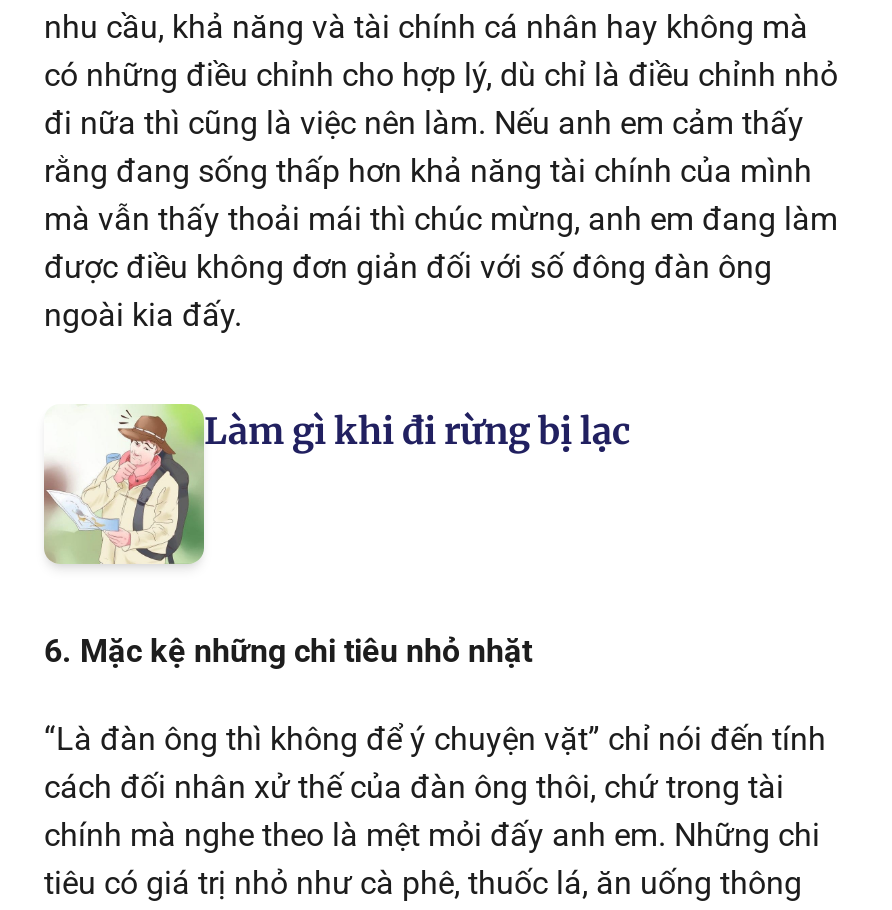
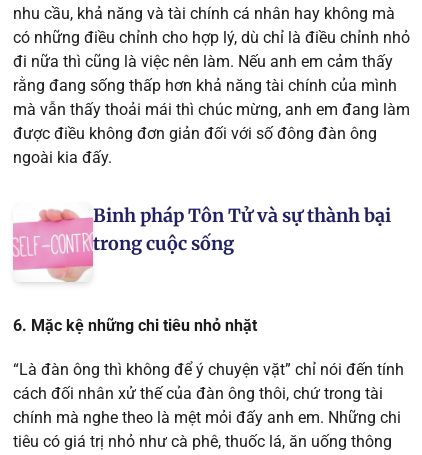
- [image]
- Làm gì khi đi rừng bị lạc
+ [image]
+ Binh pháp Tôn Tử và sự thành bại
+ trong cuộc sống
